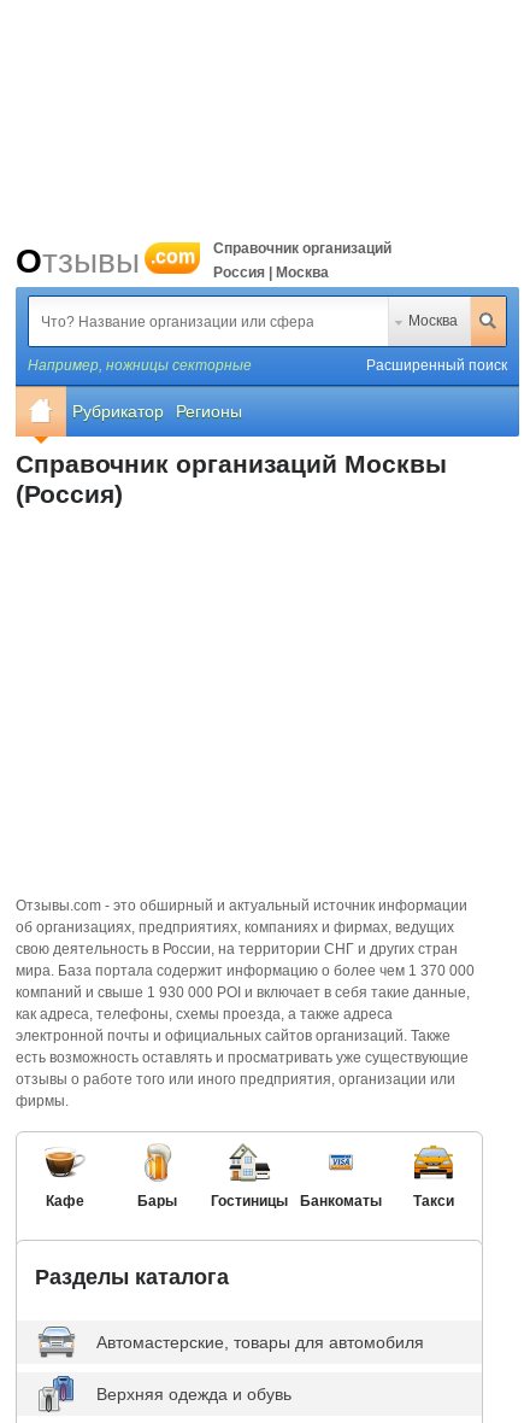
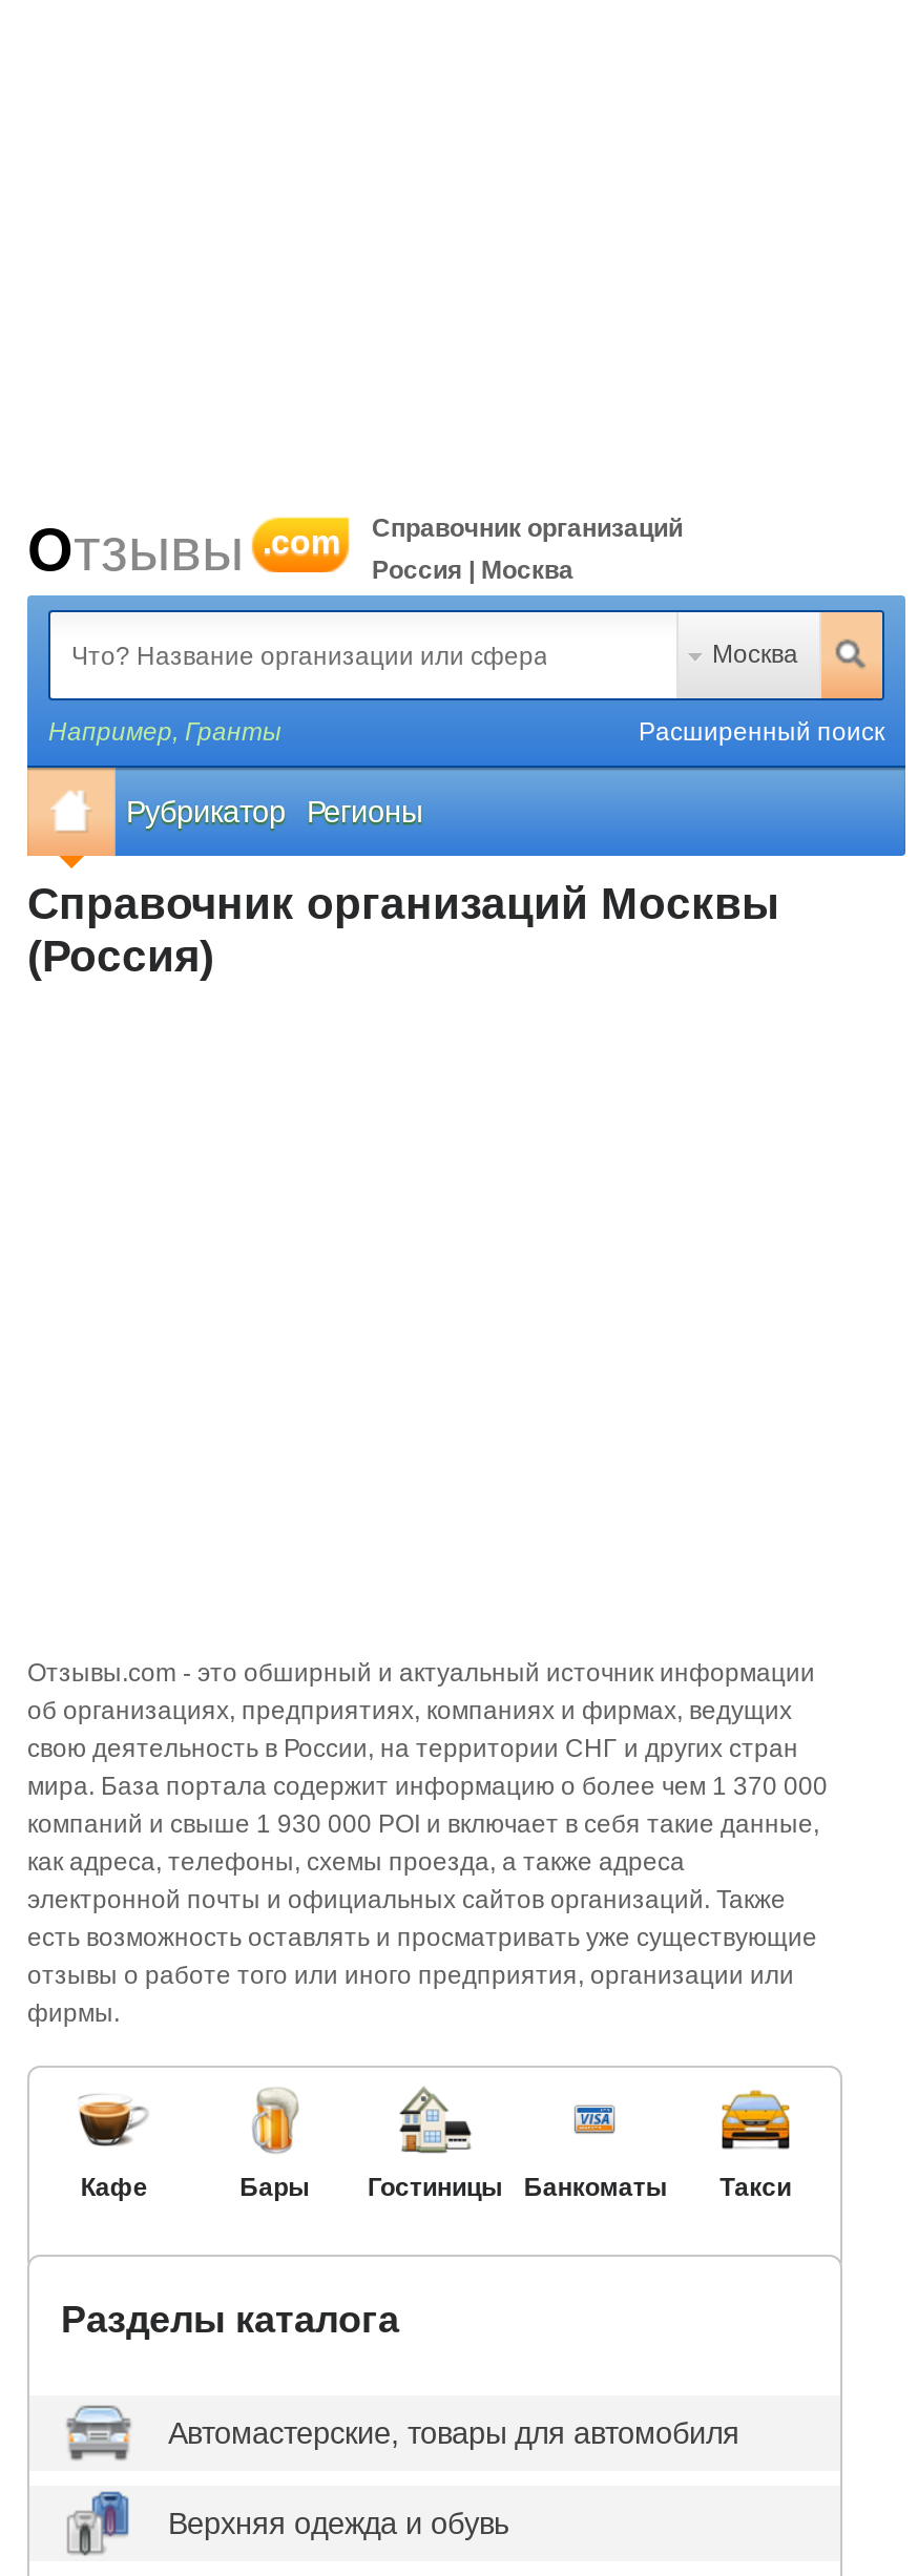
- Например, ножницы секторные
+ Например, Гранты
